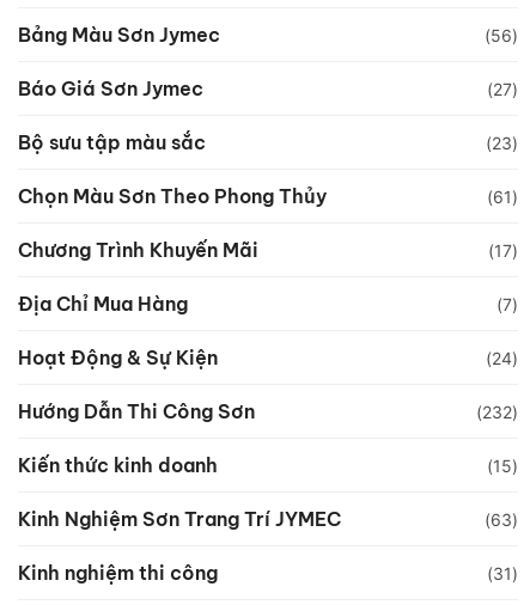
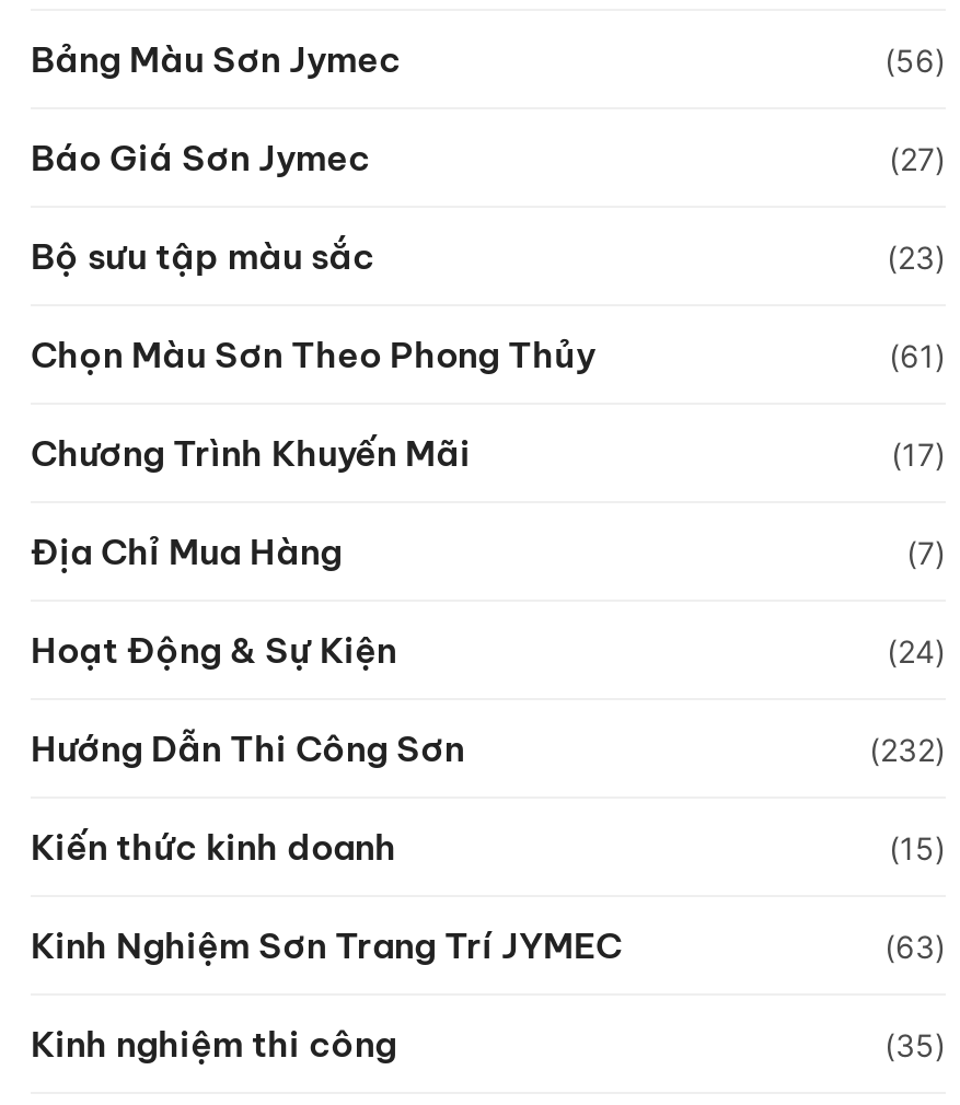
- (31)
+ (35)
